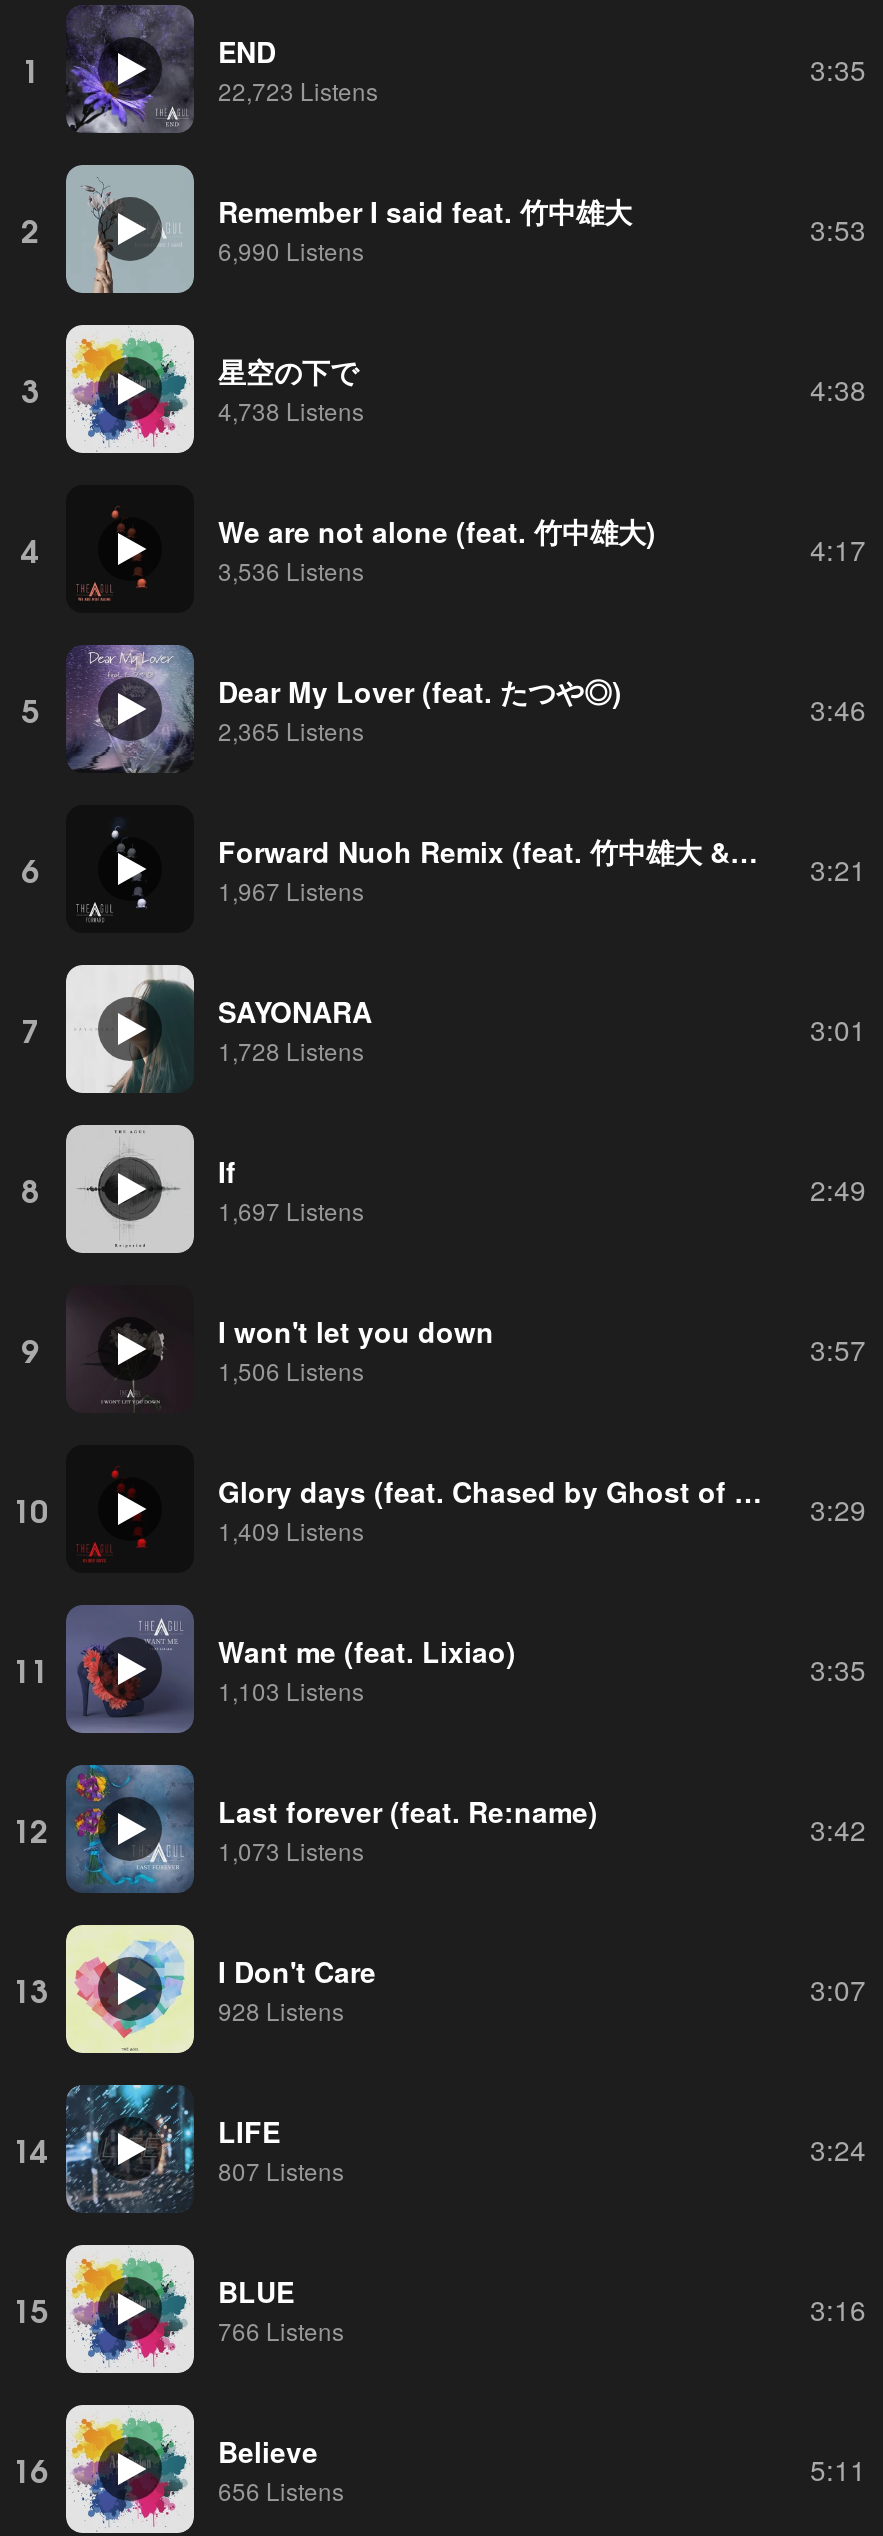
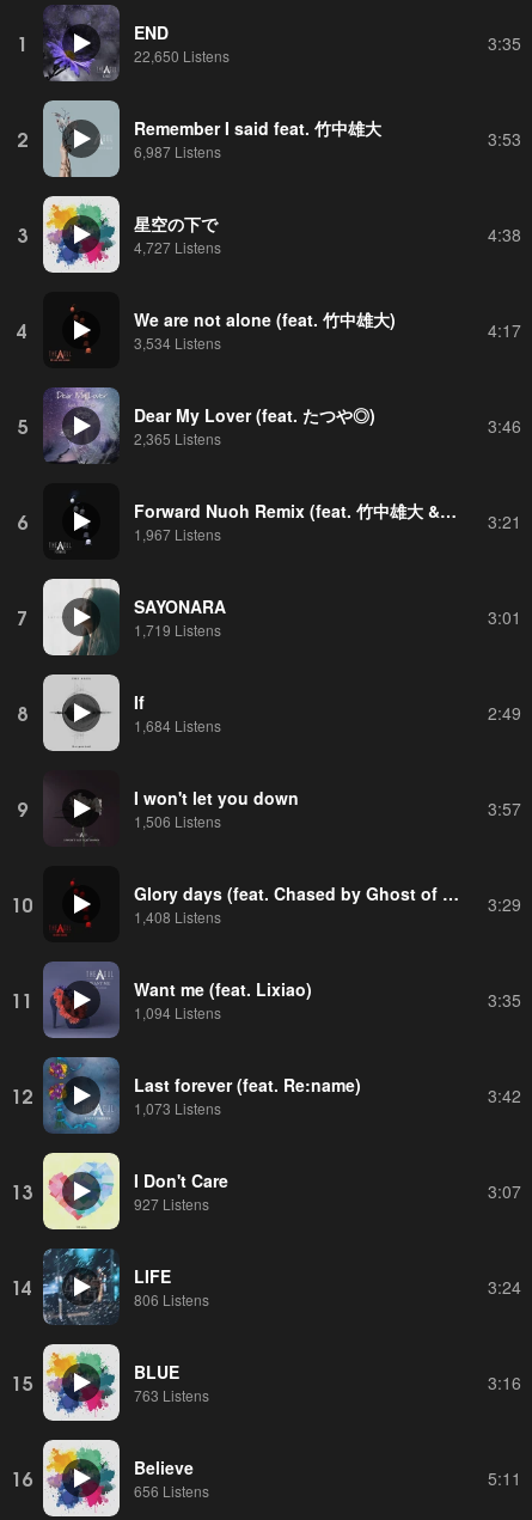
- 22,723 Listens
+ 22,650 Listens

- 6,990 Listens
+ 6,987 Listens

- 4,738 Listens
+ 4,727 Listens

- 3,536 Listens
+ 3,534 Listens

- 1,728 Listens
+ 1,719 Listens

- 1,697 Listens
+ 1,684 Listens

- 1,409 Listens
+ 1,408 Listens

- 1,103 Listens
+ 1,094 Listens

- 928 Listens
+ 927 Listens

- 807 Listens
+ 806 Listens

- 766 Listens
+ 763 Listens
